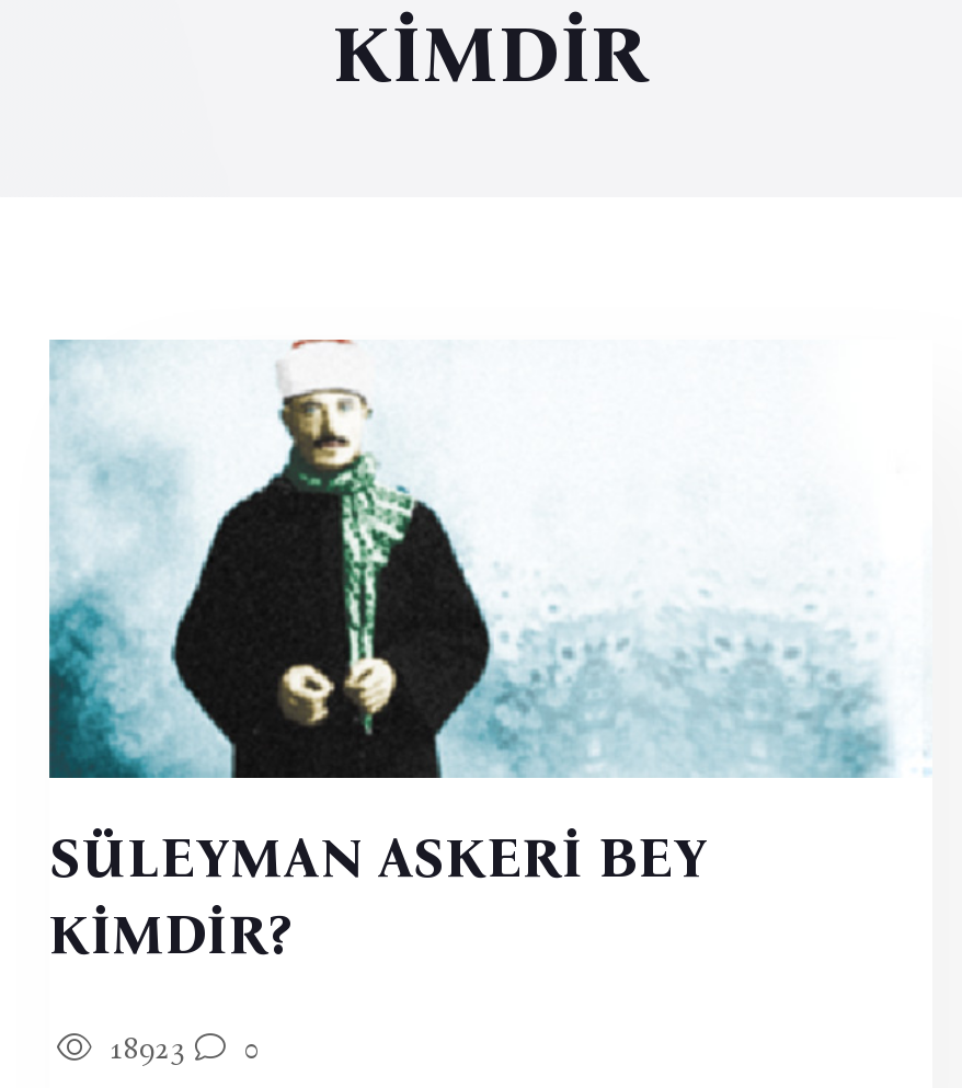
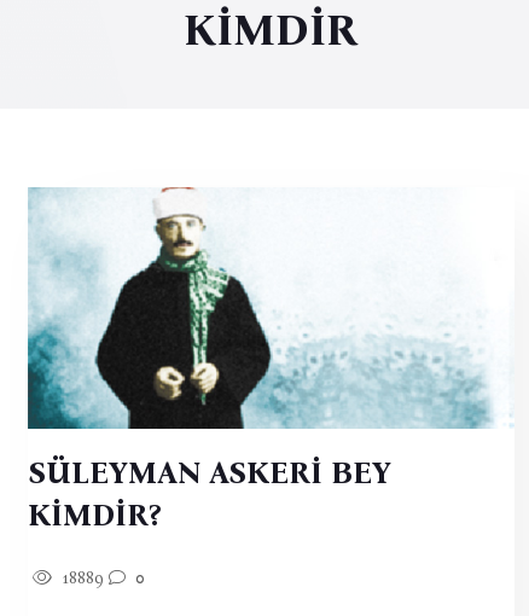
- 18923
+ 18889
